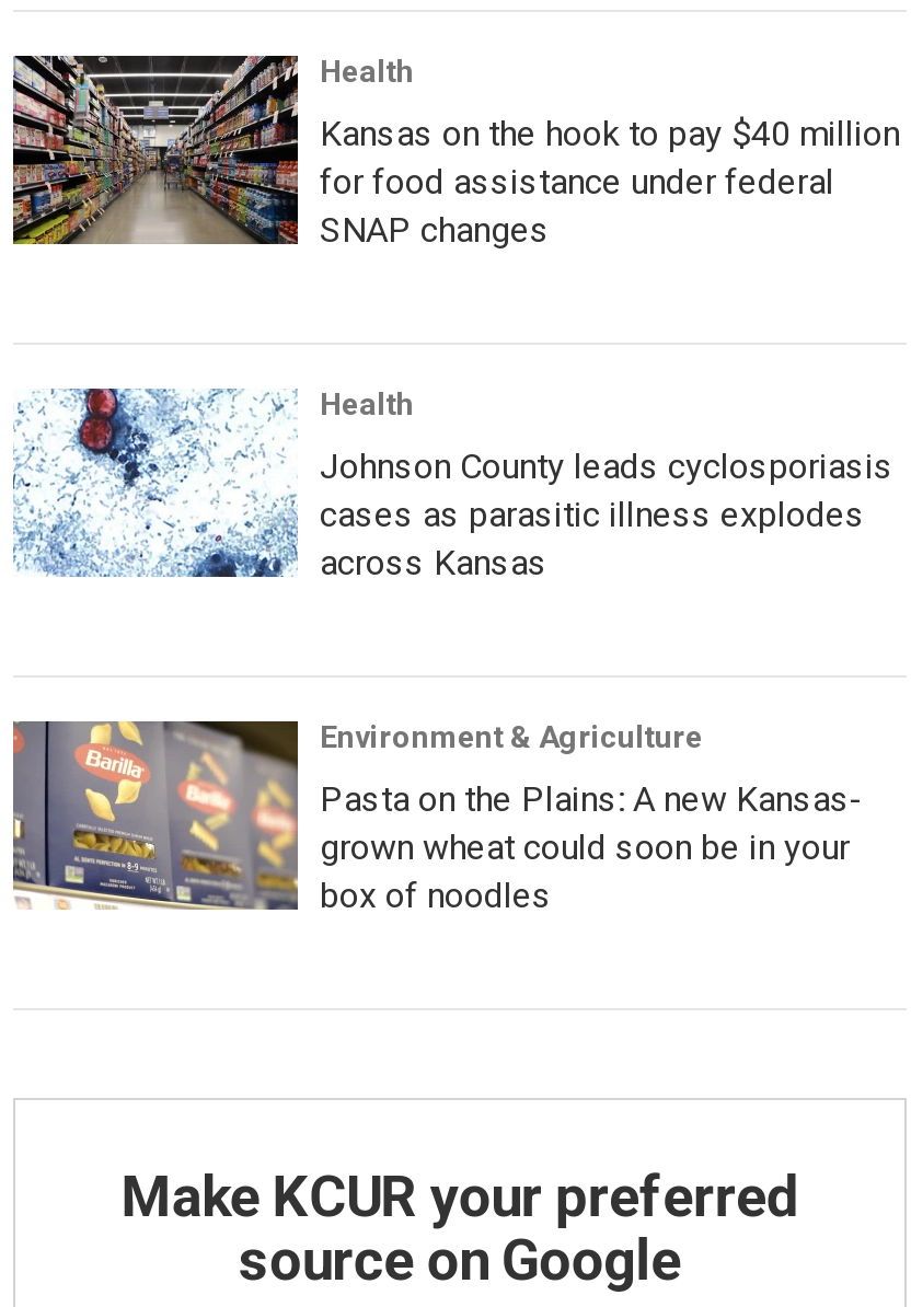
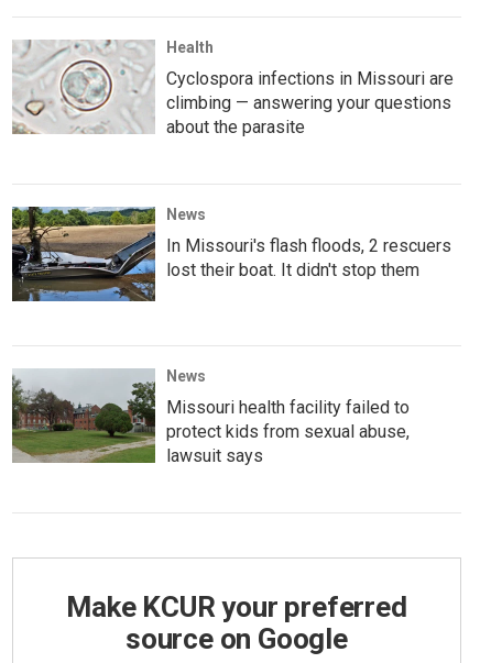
- [image]
- Kansas on the hook to pay $40 million
- for food assistance under federal
- SNAP changes
+ [image]
+ Cyclospora infections in Missouri are
+ climbing — answering your questions
+ about the parasite

- [image]
- Health
+ [image]
+ News

- Johnson County leads cyclosporiasis
- cases as parasitic illness explodes
- across Kansas
+ In Missouri's flash floods, 2 rescuers
+ lost their boat. It didn't stop them

- [image]
- Environment & Agriculture
+ [image]
+ News

- Pasta on the Plains: A new Kansas-
- grown wheat could soon be in your
- box of noodles
+ Missouri health facility failed to
+ protect kids from sexual abuse,
+ lawsuit says
